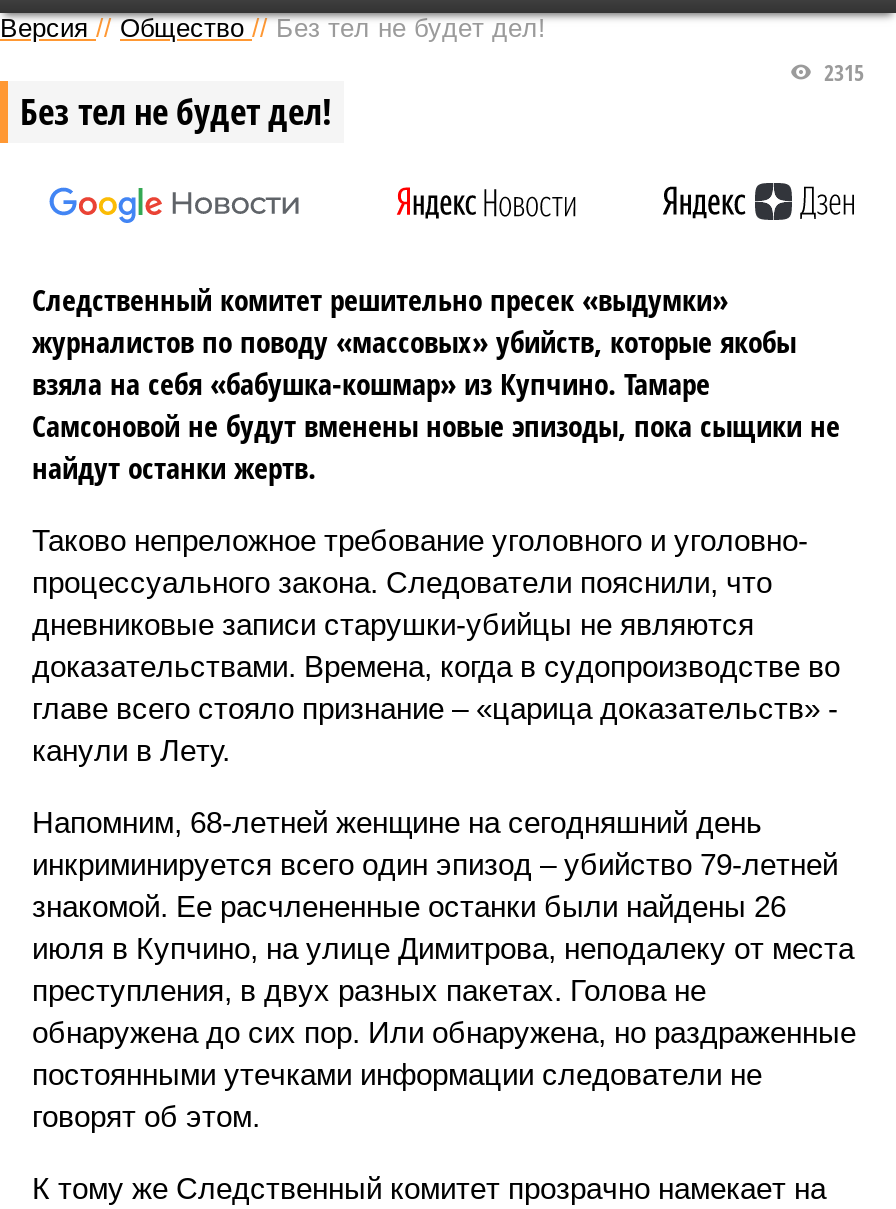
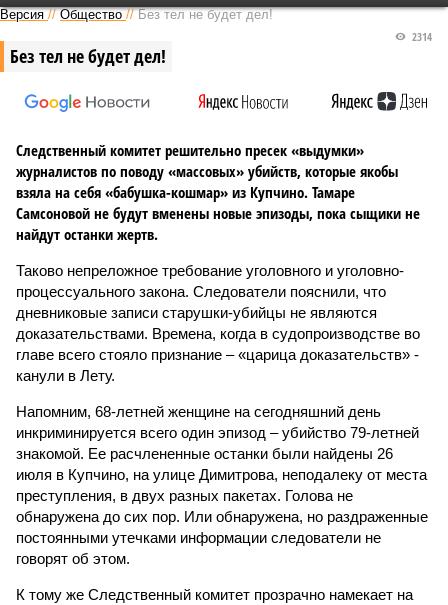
- 2315
+ 2314
